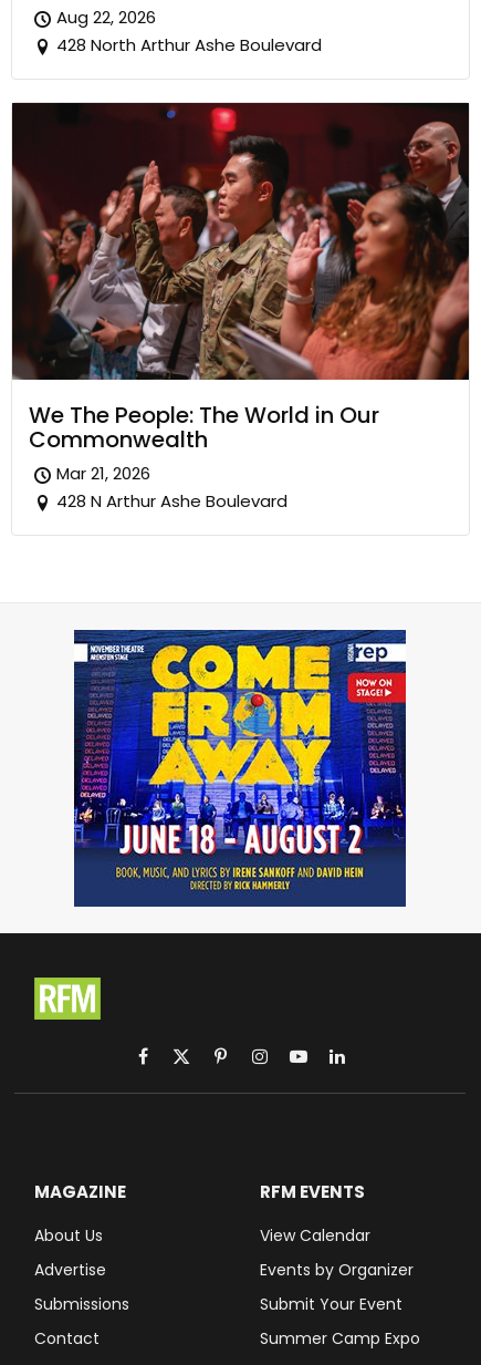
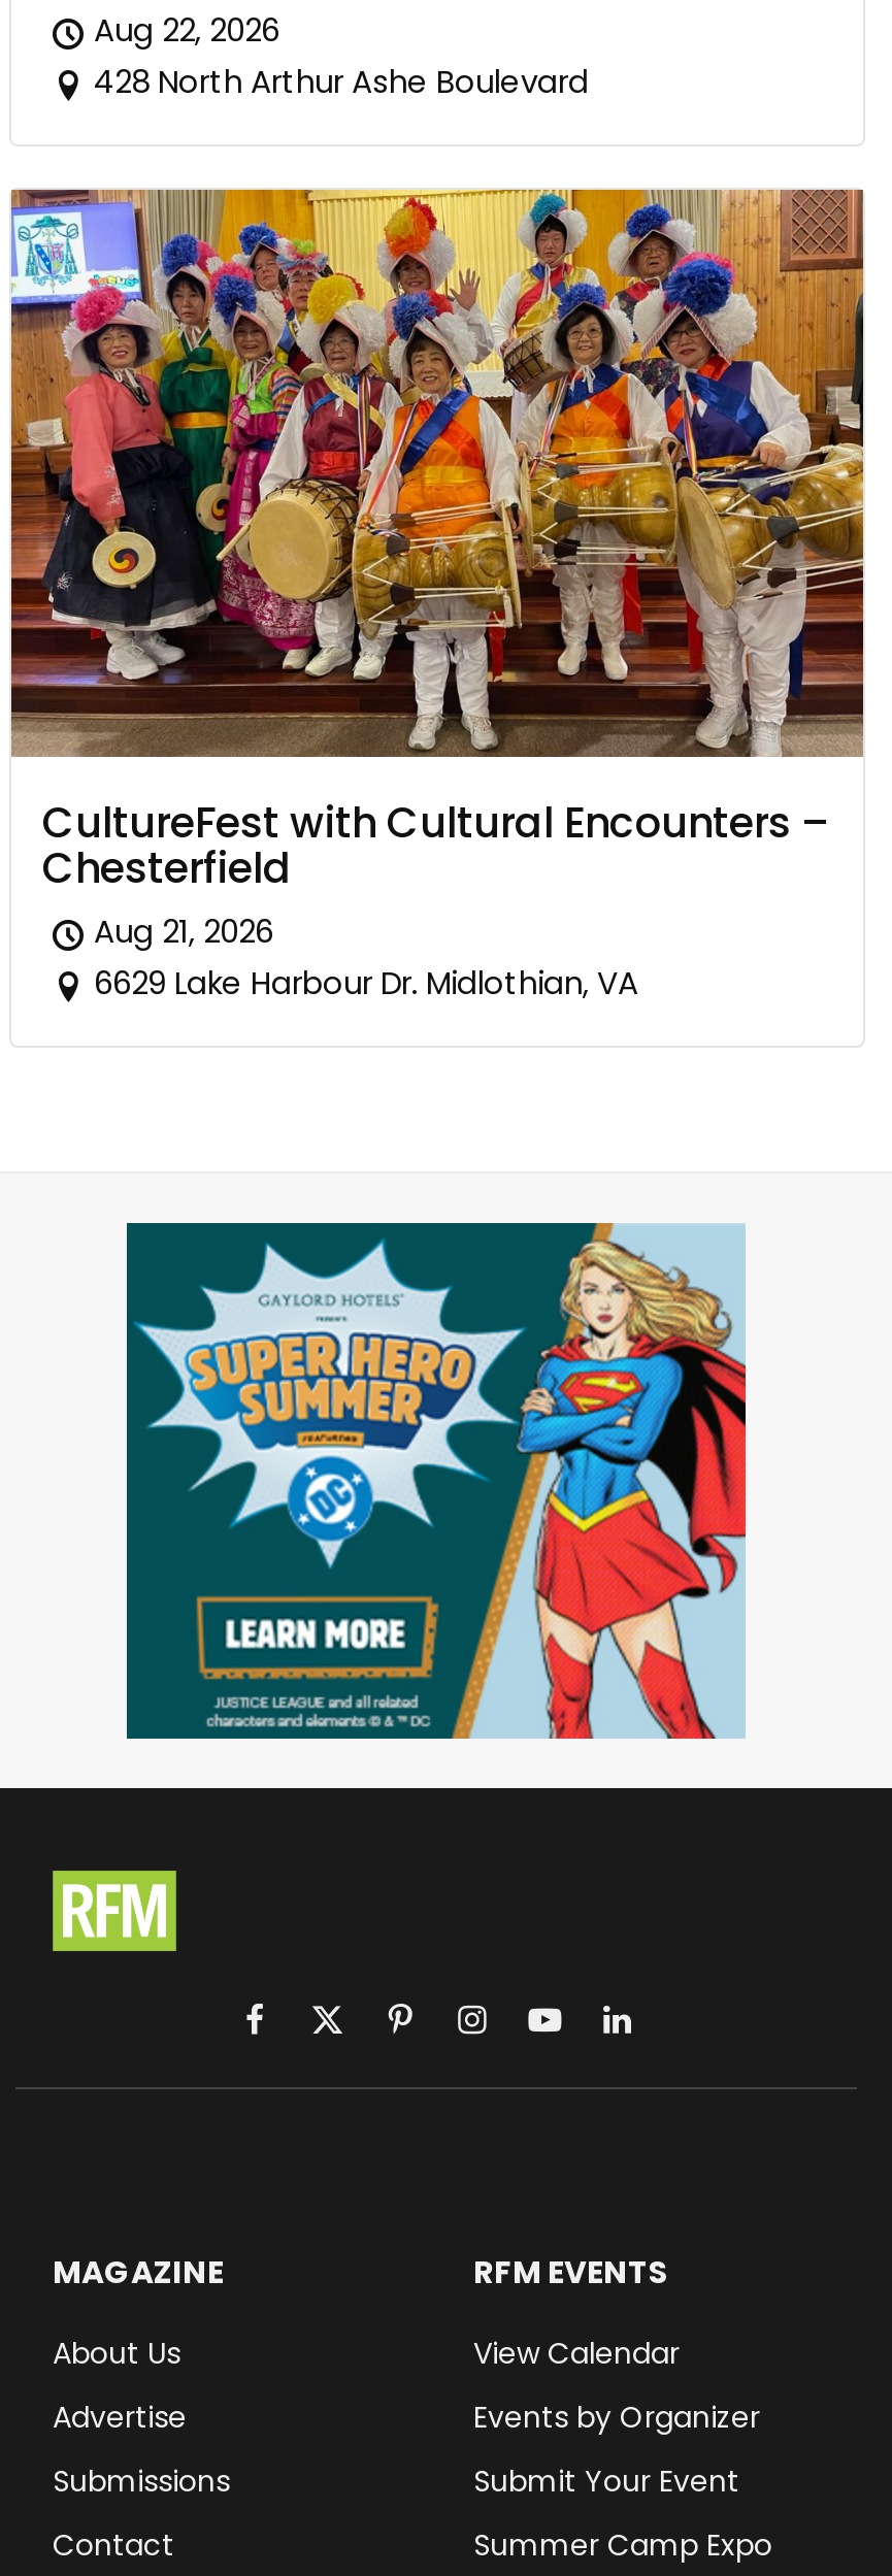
- [image]
- We The People: The World in Our
- Commonwealth
- Mar 21, 2026
- 428 N Arthur Ashe Boulevard
+ [image]
+ CultureFest with Cultural Encounters –
+ Chesterfield
+ Aug 21, 2026
+ 6629 Lake Harbour Dr. Midlothian, VA

- [image]
+ [image]
